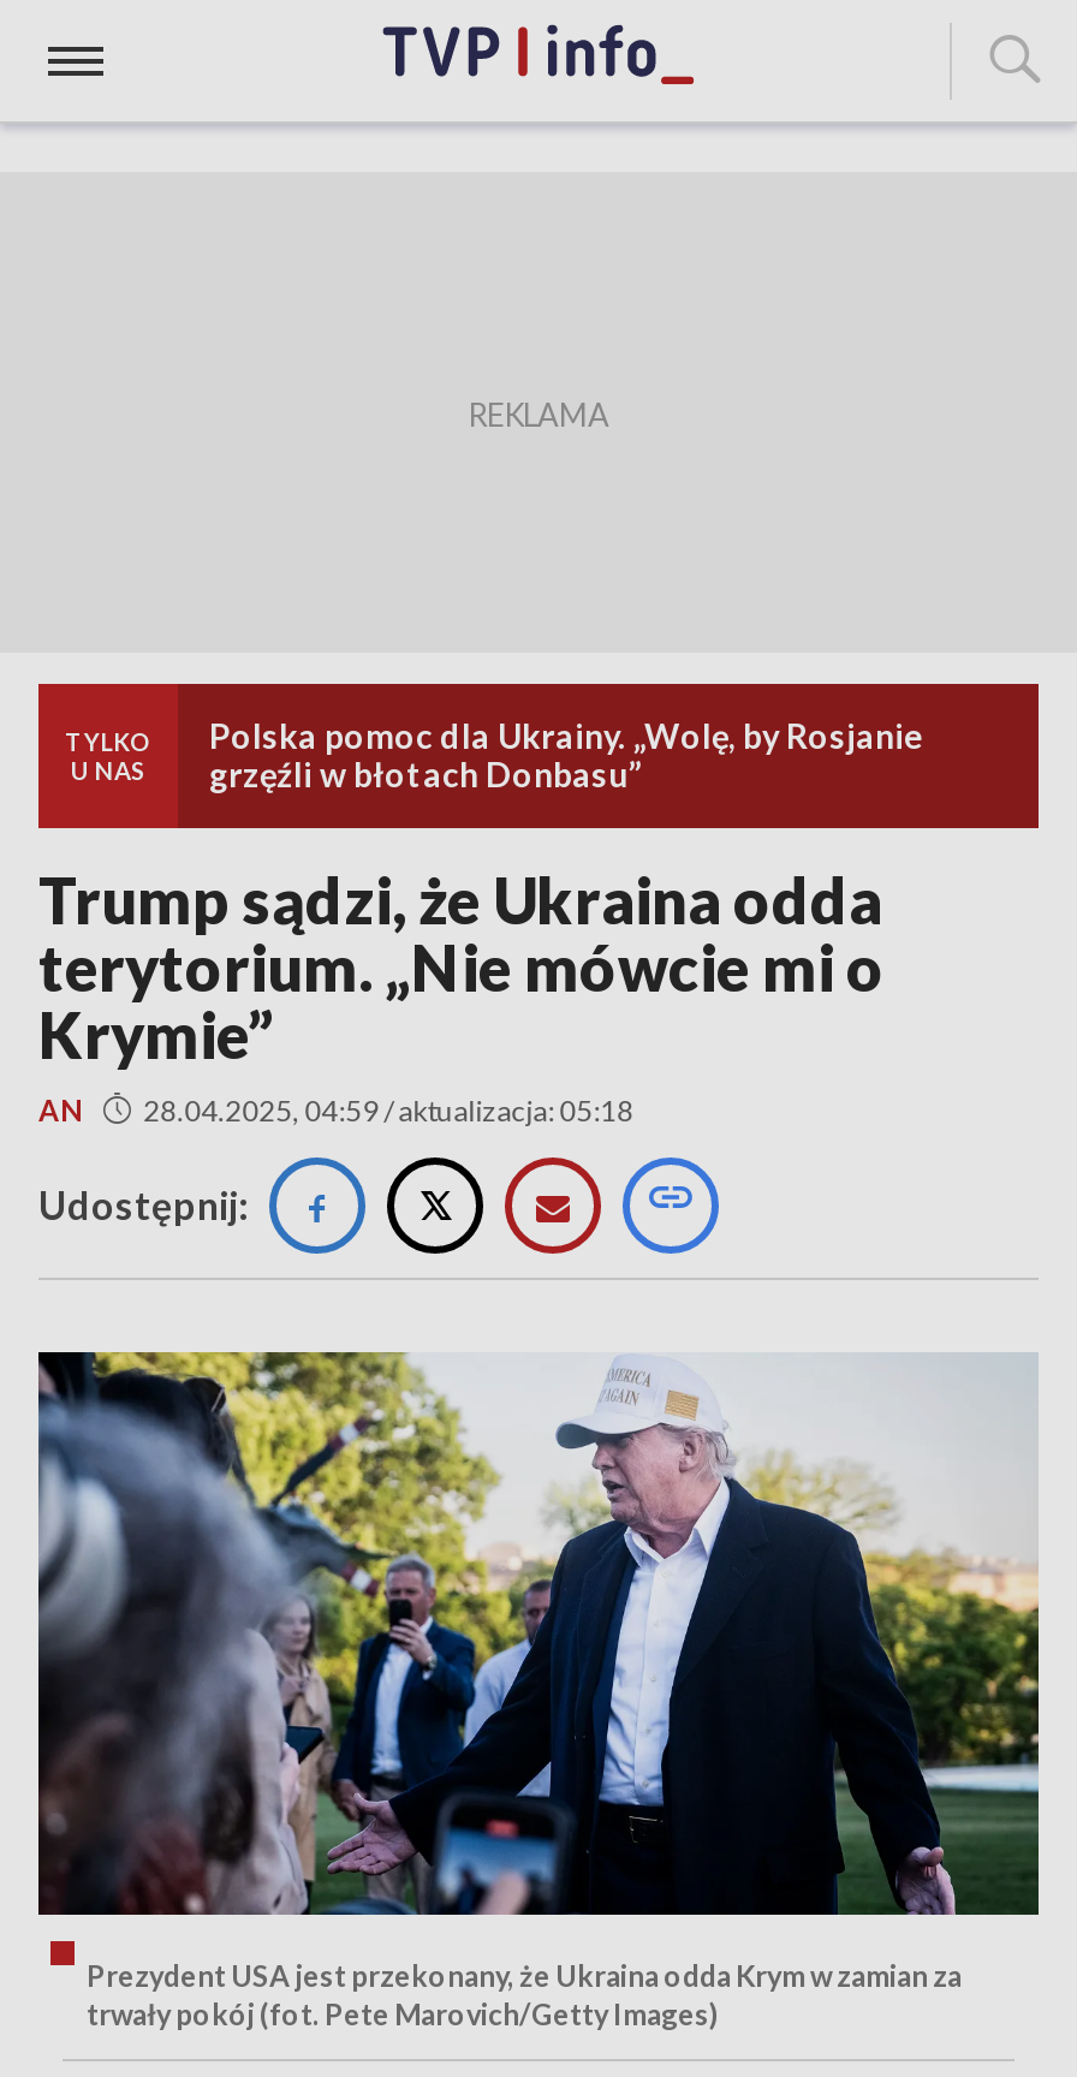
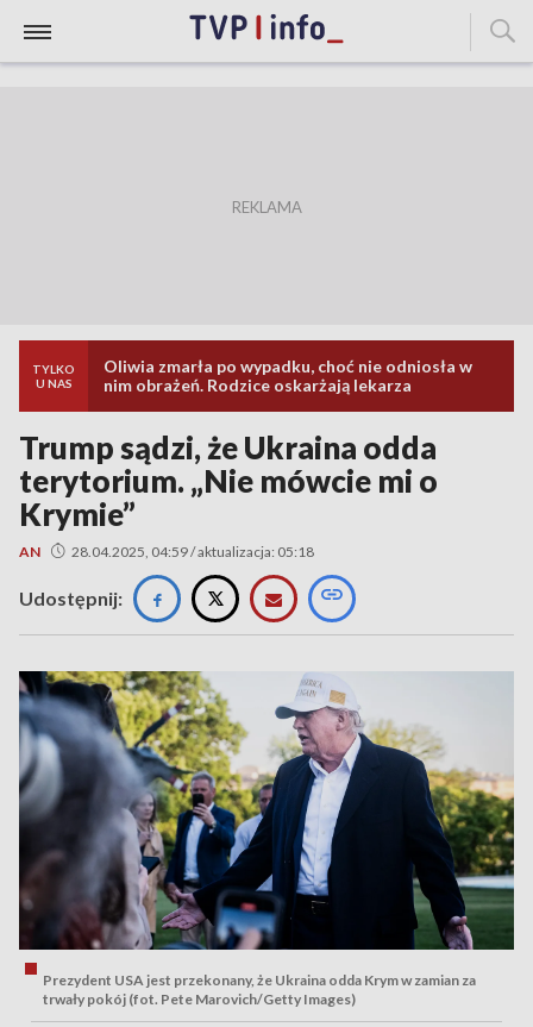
- Polska pomoc dla Ukrainy. „Wolę, by Rosjanie
- grzęźli w błotach Donbasu”
+ Oliwia zmarła po wypadku, choć nie odniosła w
+ nim obrażeń. Rodzice oskarżają lekarza
